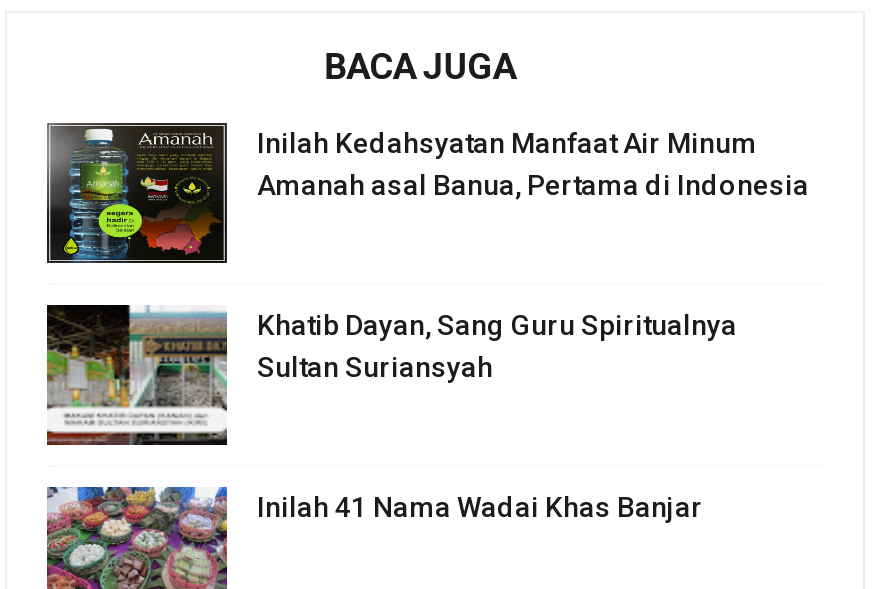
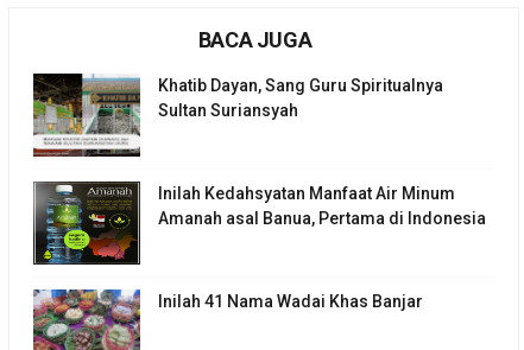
moved down: [image] | Inilah Kedahsyatan Manfaat Air Minum | Amanah asal Banua, Pertama di Indonesia

moved up: [image] | Khatib Dayan, Sang Guru Spiritualnya | Sultan Suriansyah
